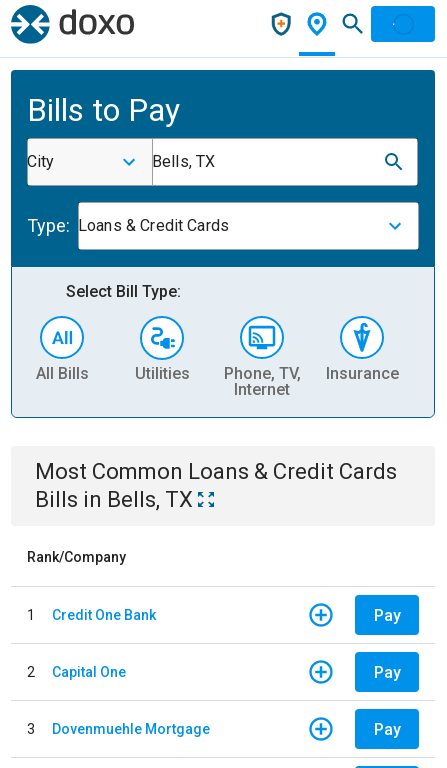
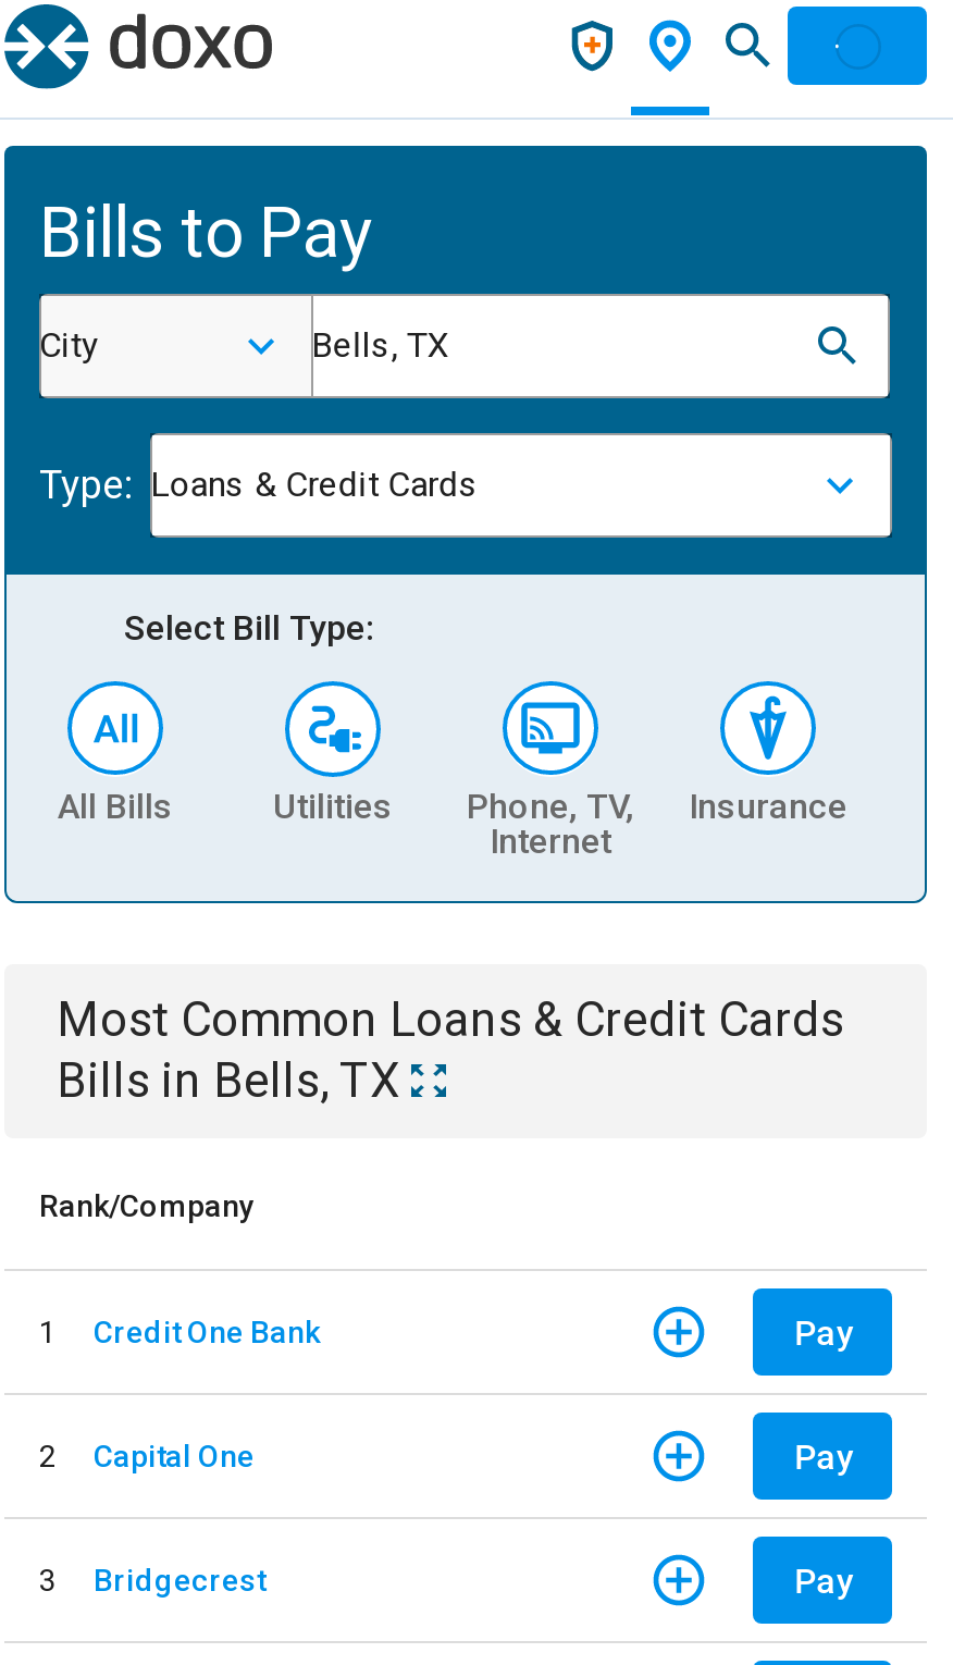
- Dovenmuehle Mortgage
+ Bridgecrest
